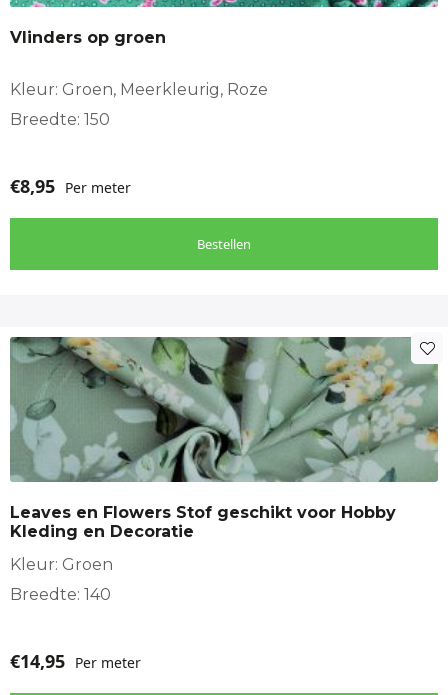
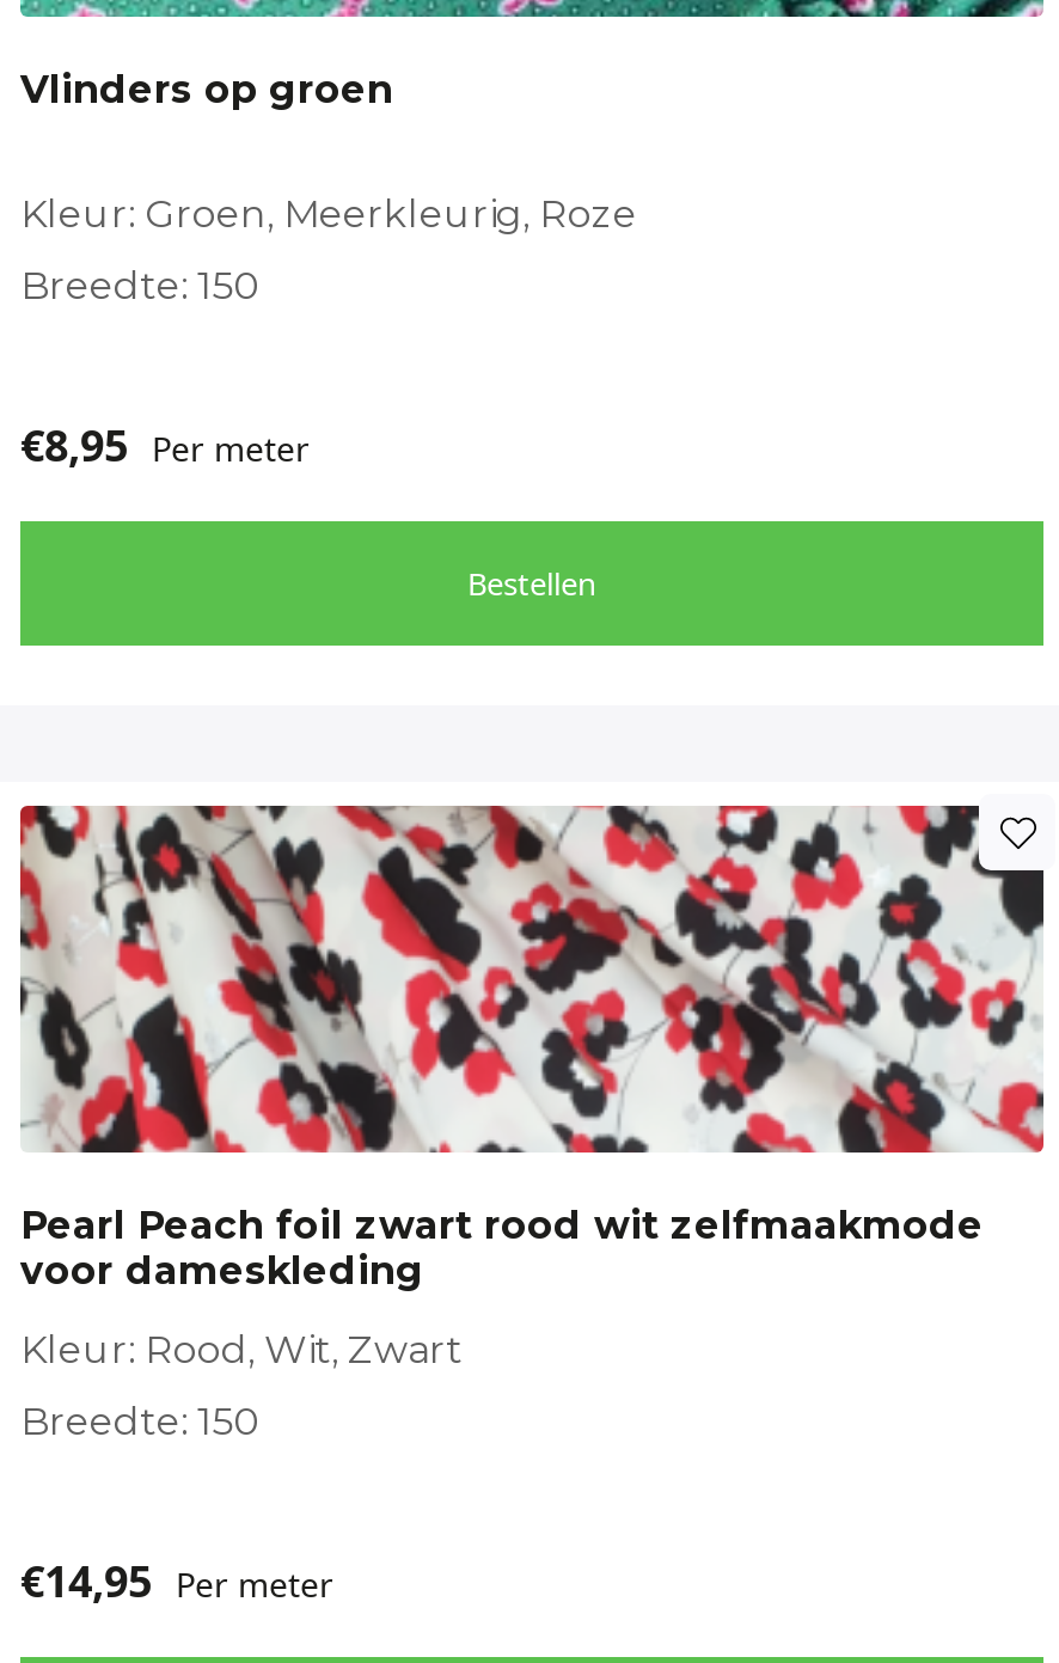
- [image]
- Leaves en Flowers Stof geschikt voor Hobby
- Kleding en Decoratie
+ [image]
+ Pearl Peach foil zwart rood wit zelfmaakmode
+ voor dameskleding

- Kleur: Groen
+ Kleur: Rood, Wit, Zwart

- Breedte: 140
+ Breedte: 150
